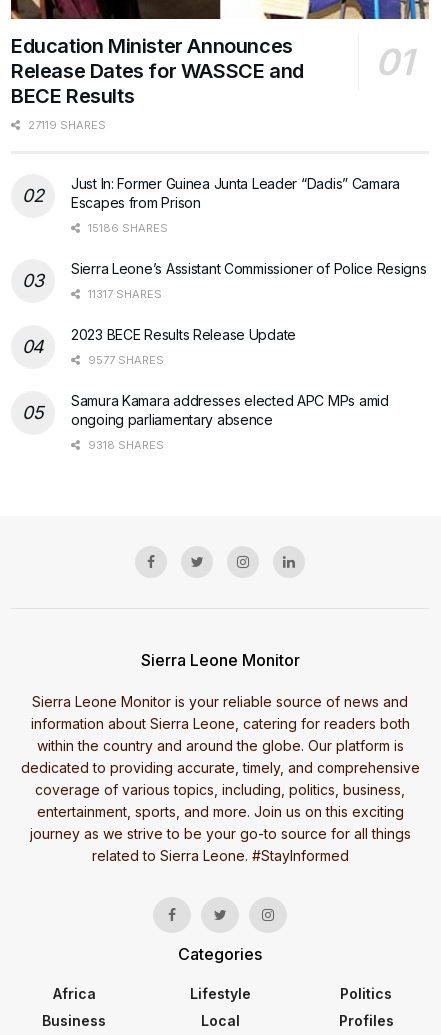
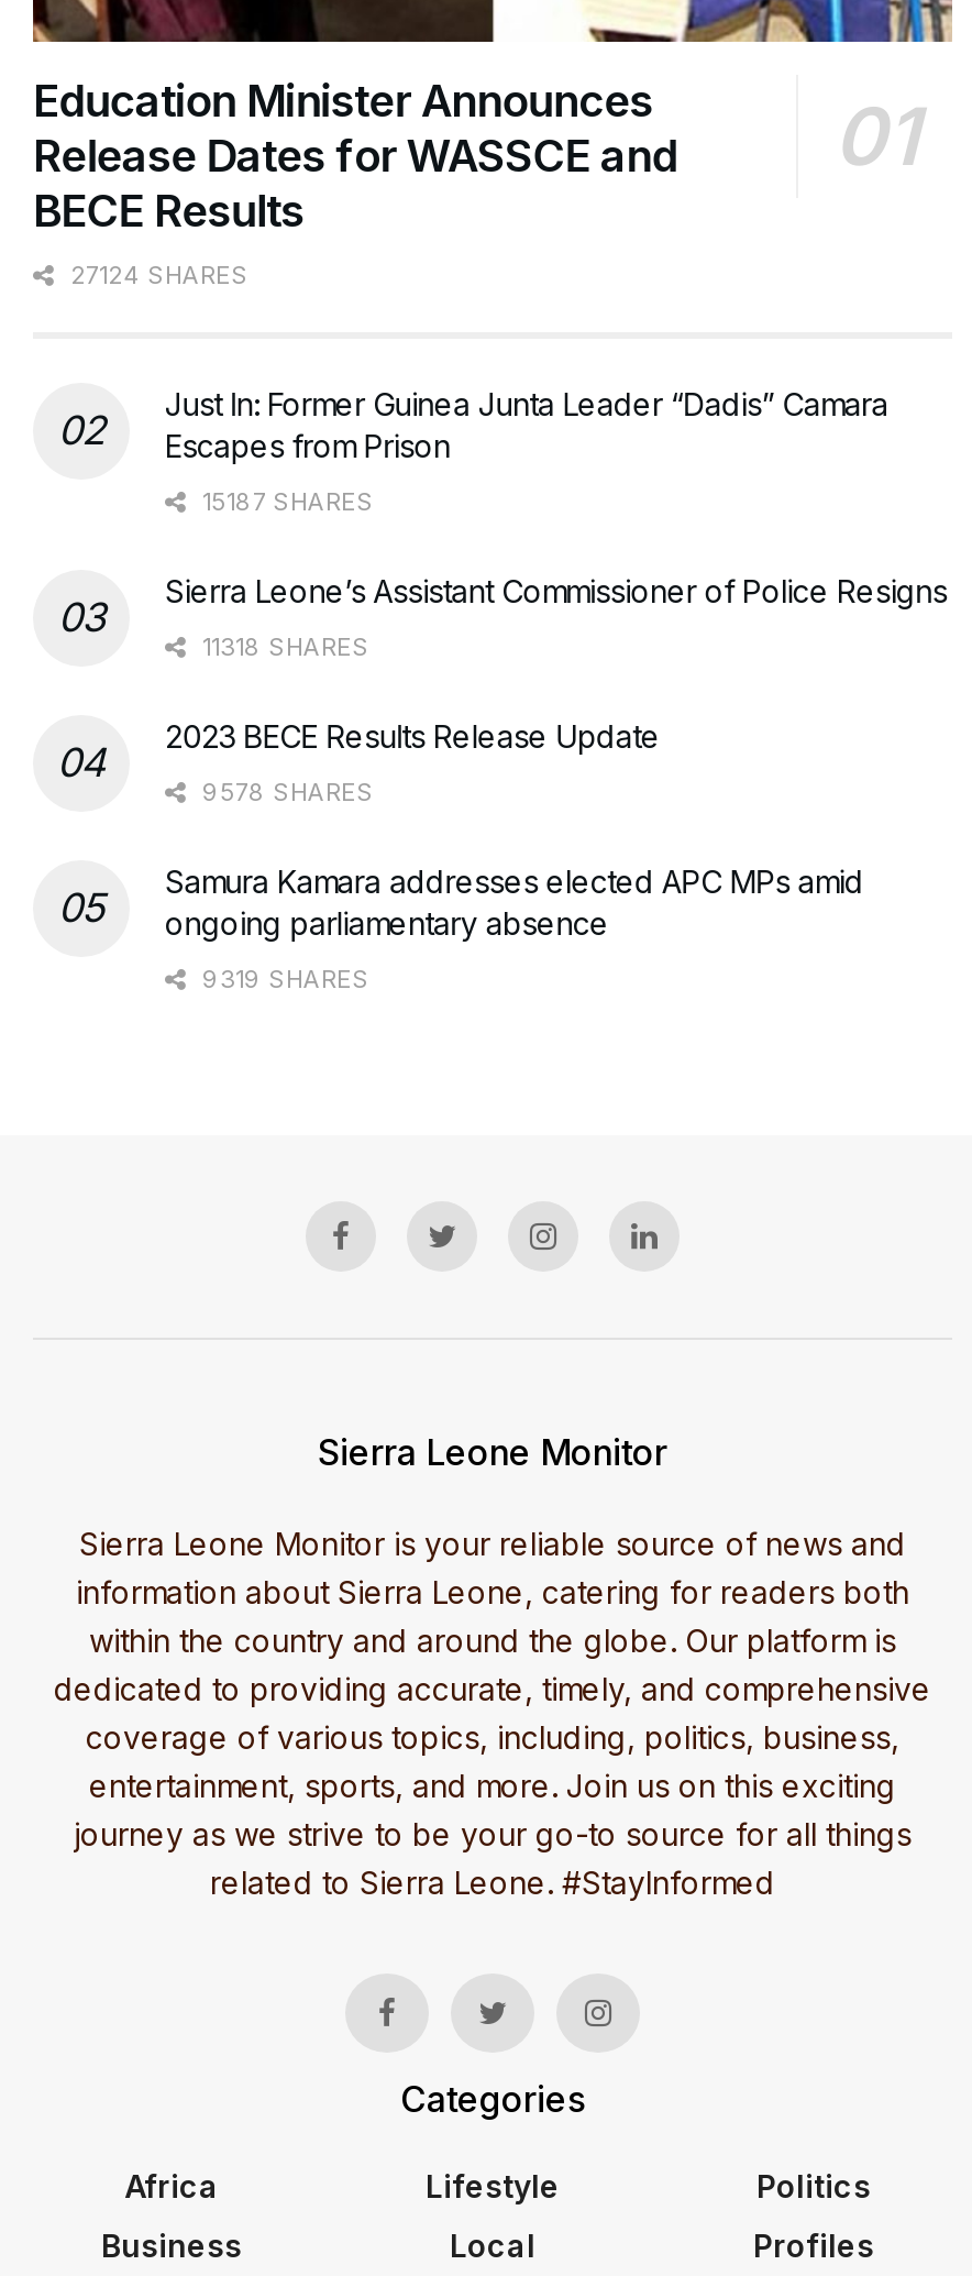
- 27119 SHARES
+ 27124 SHARES

- 15186 SHARES
+ 15187 SHARES

- 11317 SHARES
+ 11318 SHARES

- 9577 SHARES
+ 9578 SHARES

- 9318 SHARES
+ 9319 SHARES
